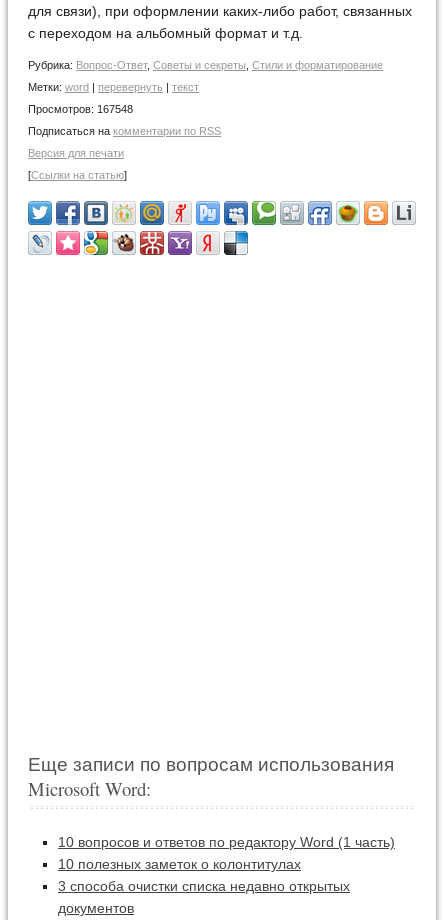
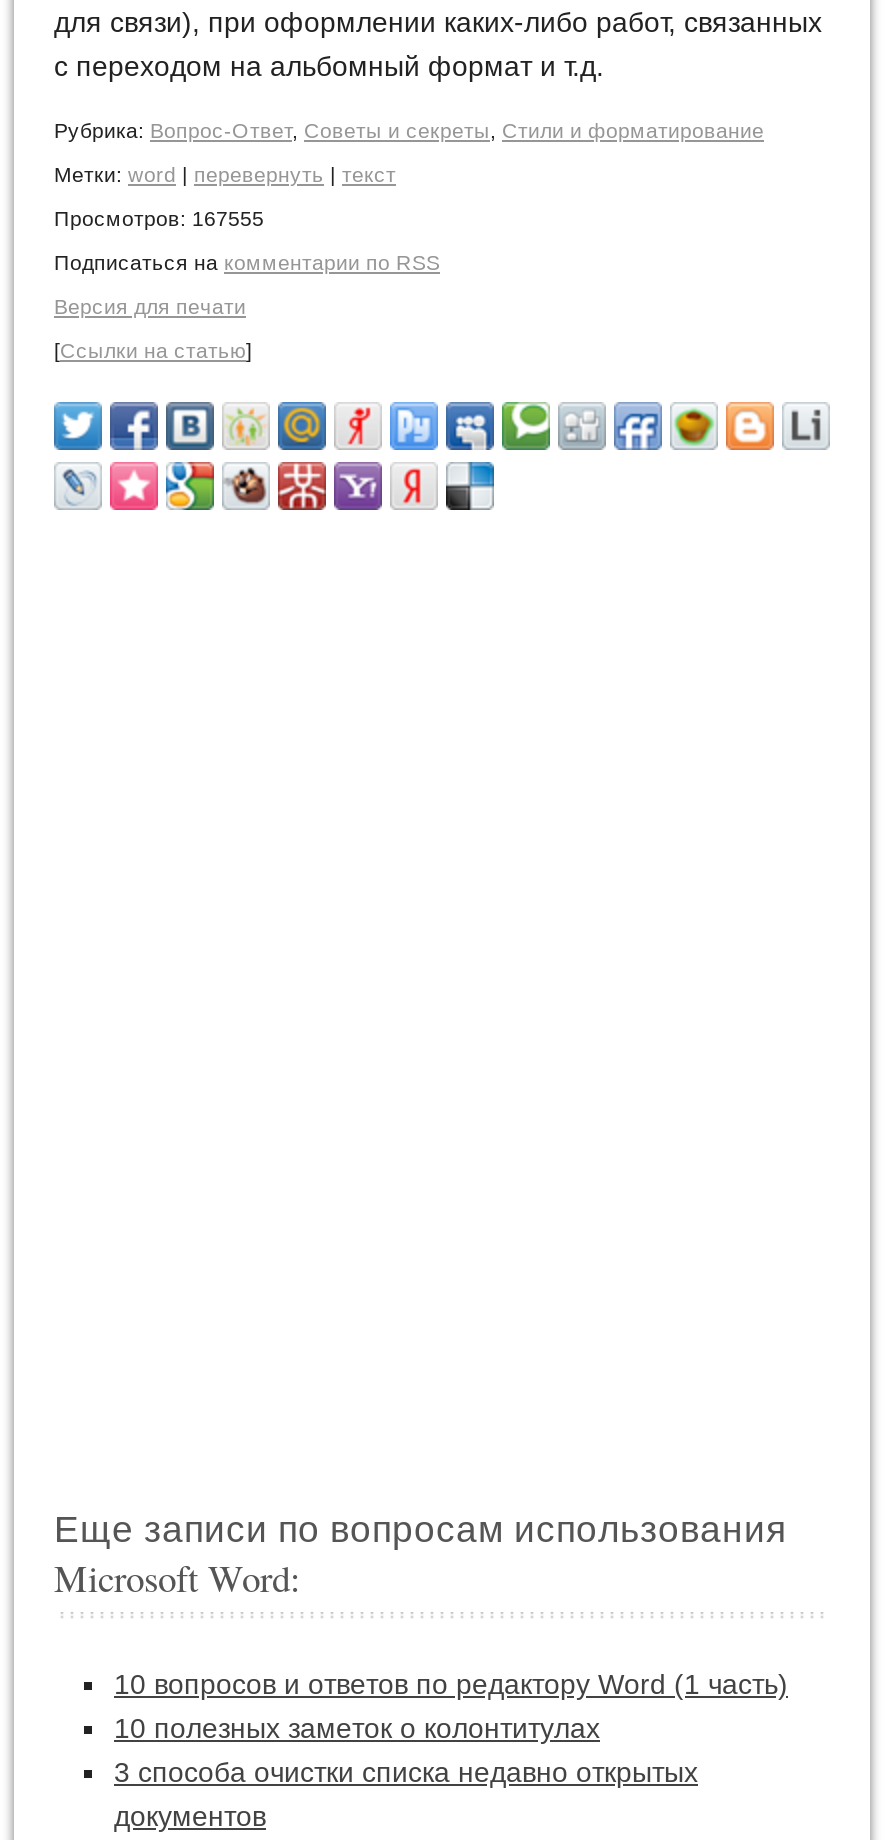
- Просмотров: 167548
+ Просмотров: 167555
